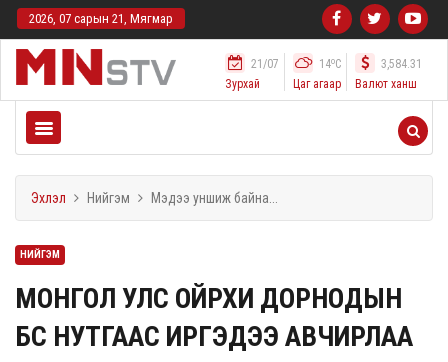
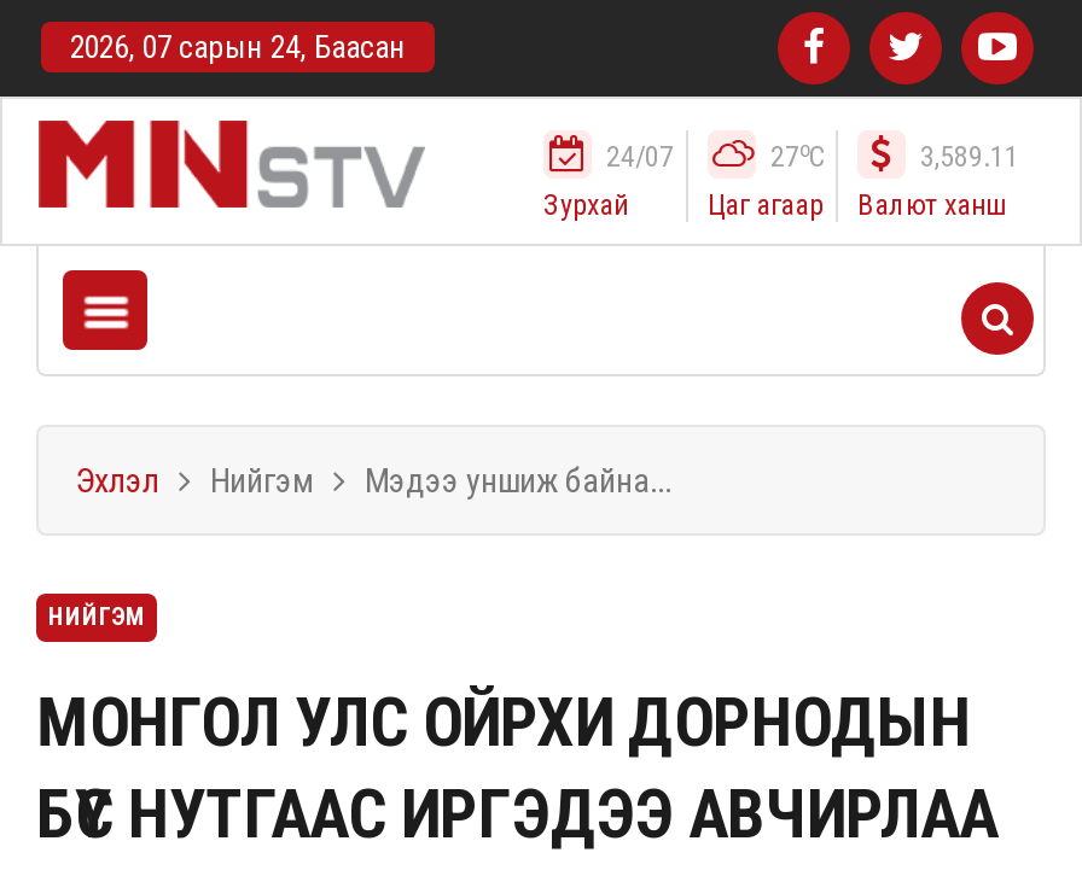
- 2026, 07 сарын 21, Мягмар
+ 2026, 07 сарын 24, Баасан

- 21/07
+ 24/07

- 14oC
+ 27oC

- 3,584.31
+ 3,589.11
